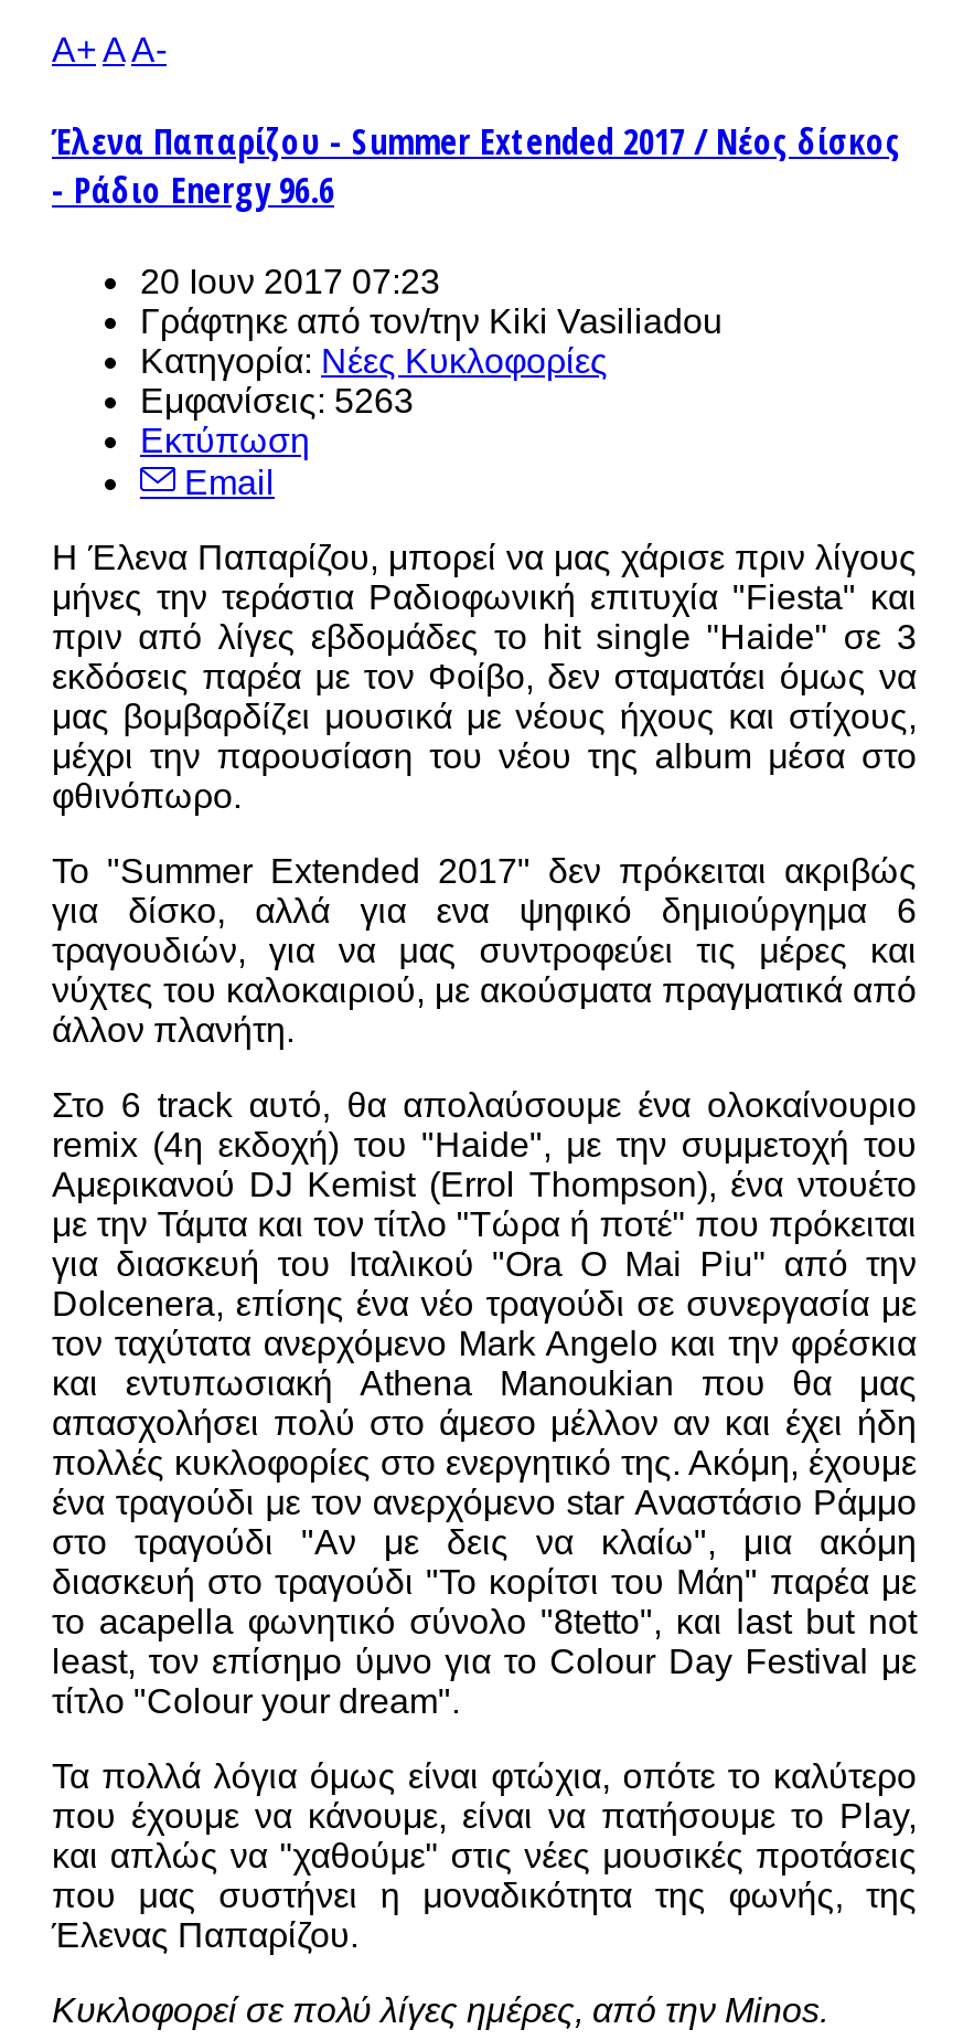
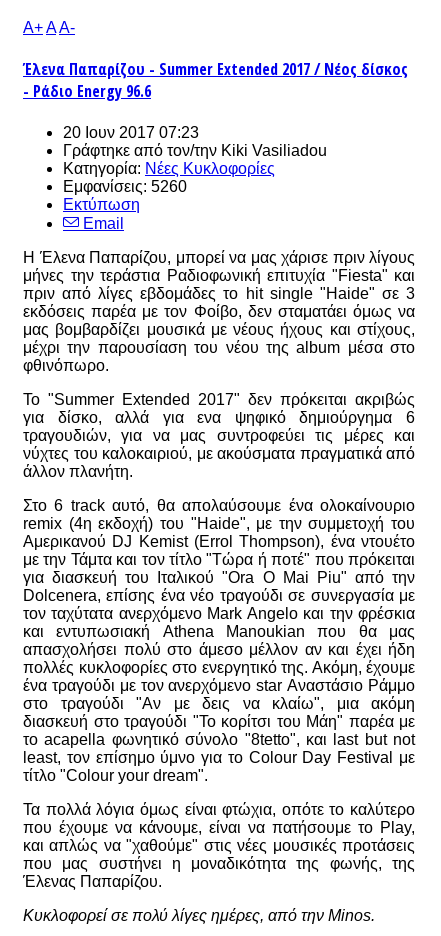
- Εμφανίσεις: 5263
+ Εμφανίσεις: 5260
